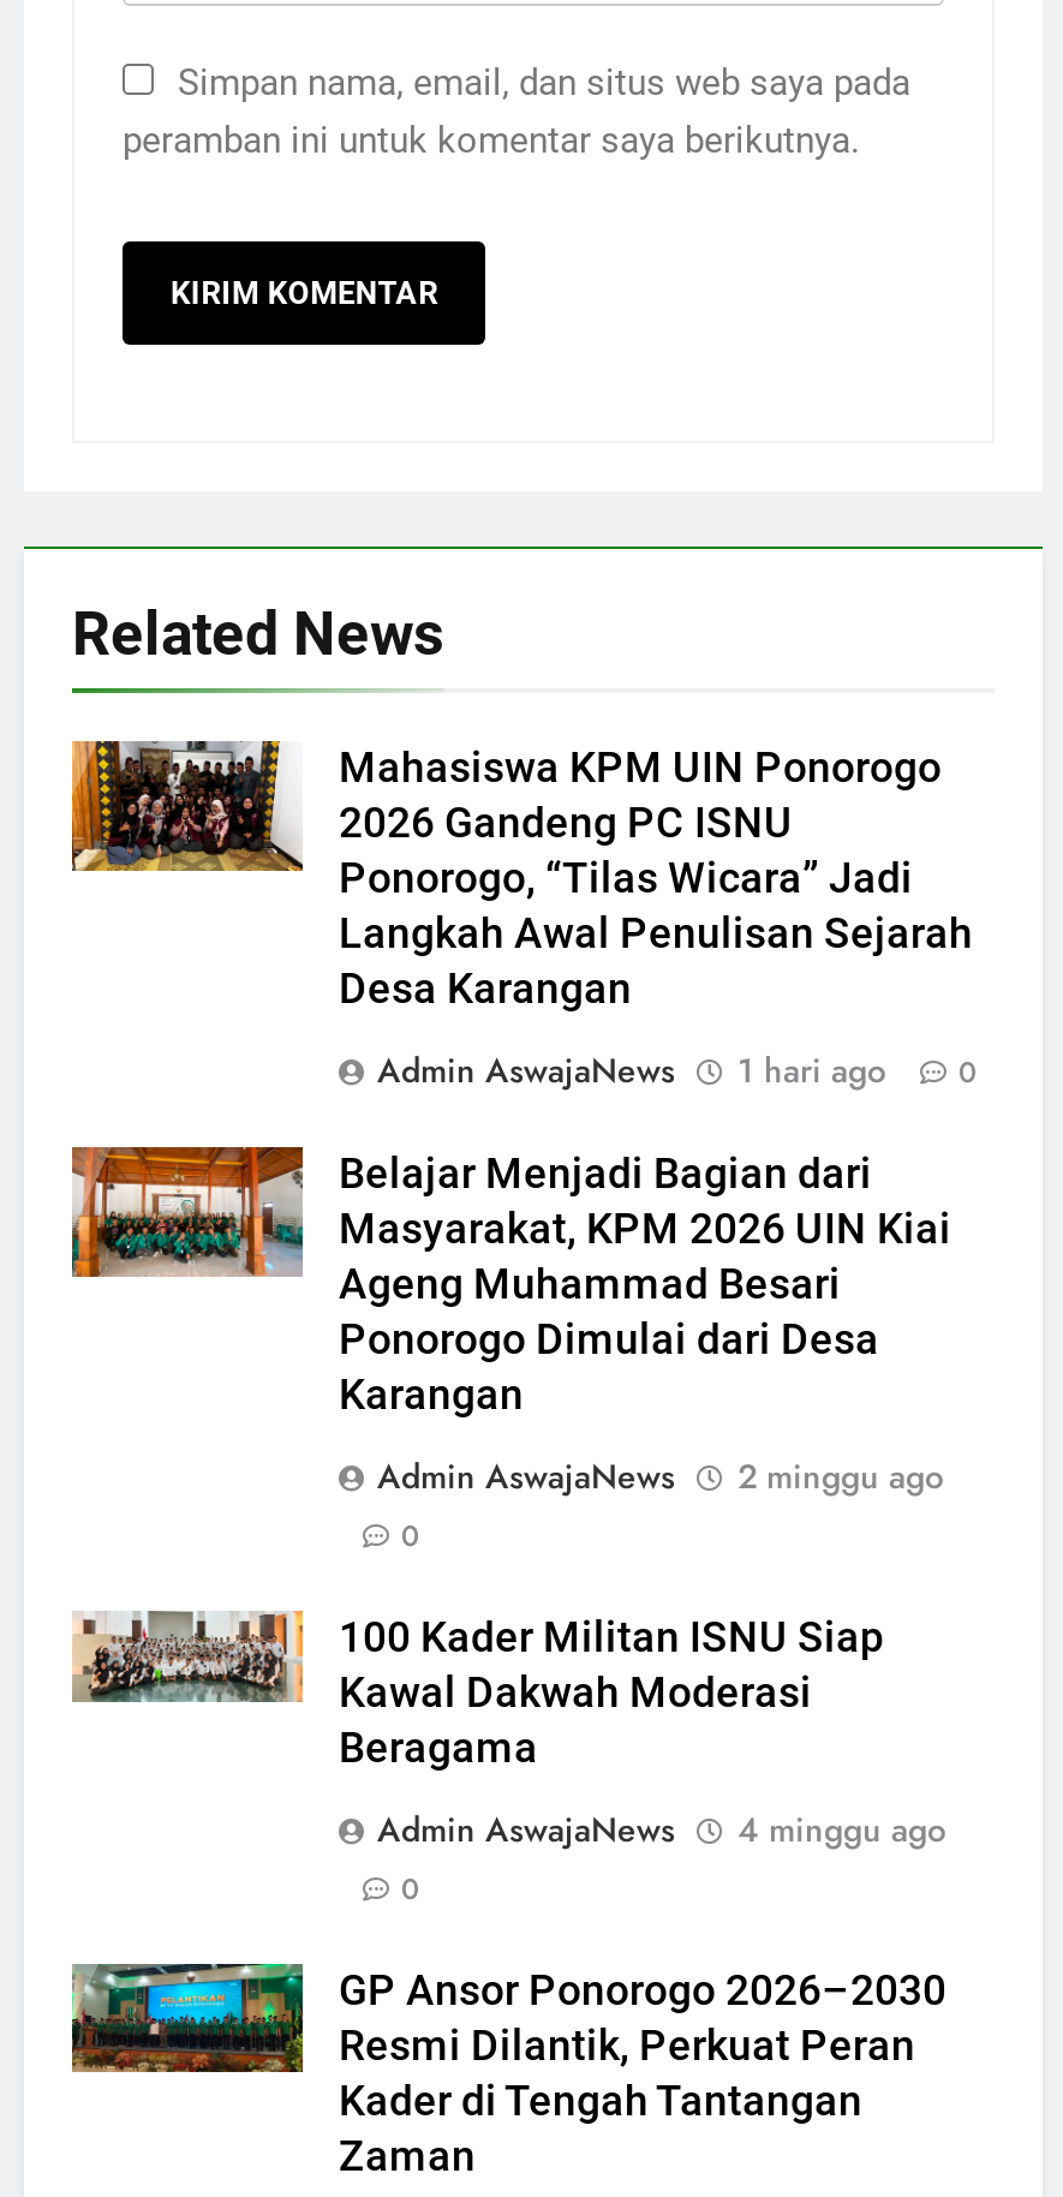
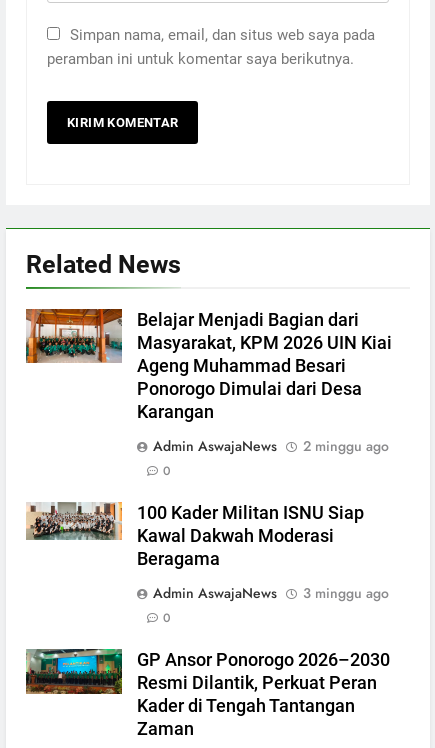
- [image]
- Mahasiswa KPM UIN Ponorogo
- 2026 Gandeng PC ISNU
- Ponorogo, “Tilas Wicara” Jadi
- Langkah Awal Penulisan Sejarah
- Desa Karangan
- Admin AswajaNews
- 1 hari ago
- 0

- Admin AswajaNews 4 minggu ago
+ Admin AswajaNews 3 minggu ago
